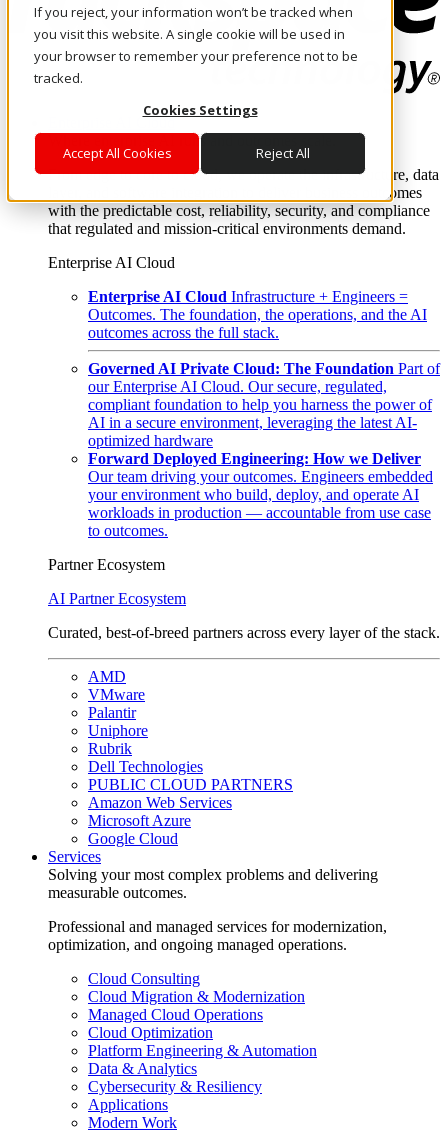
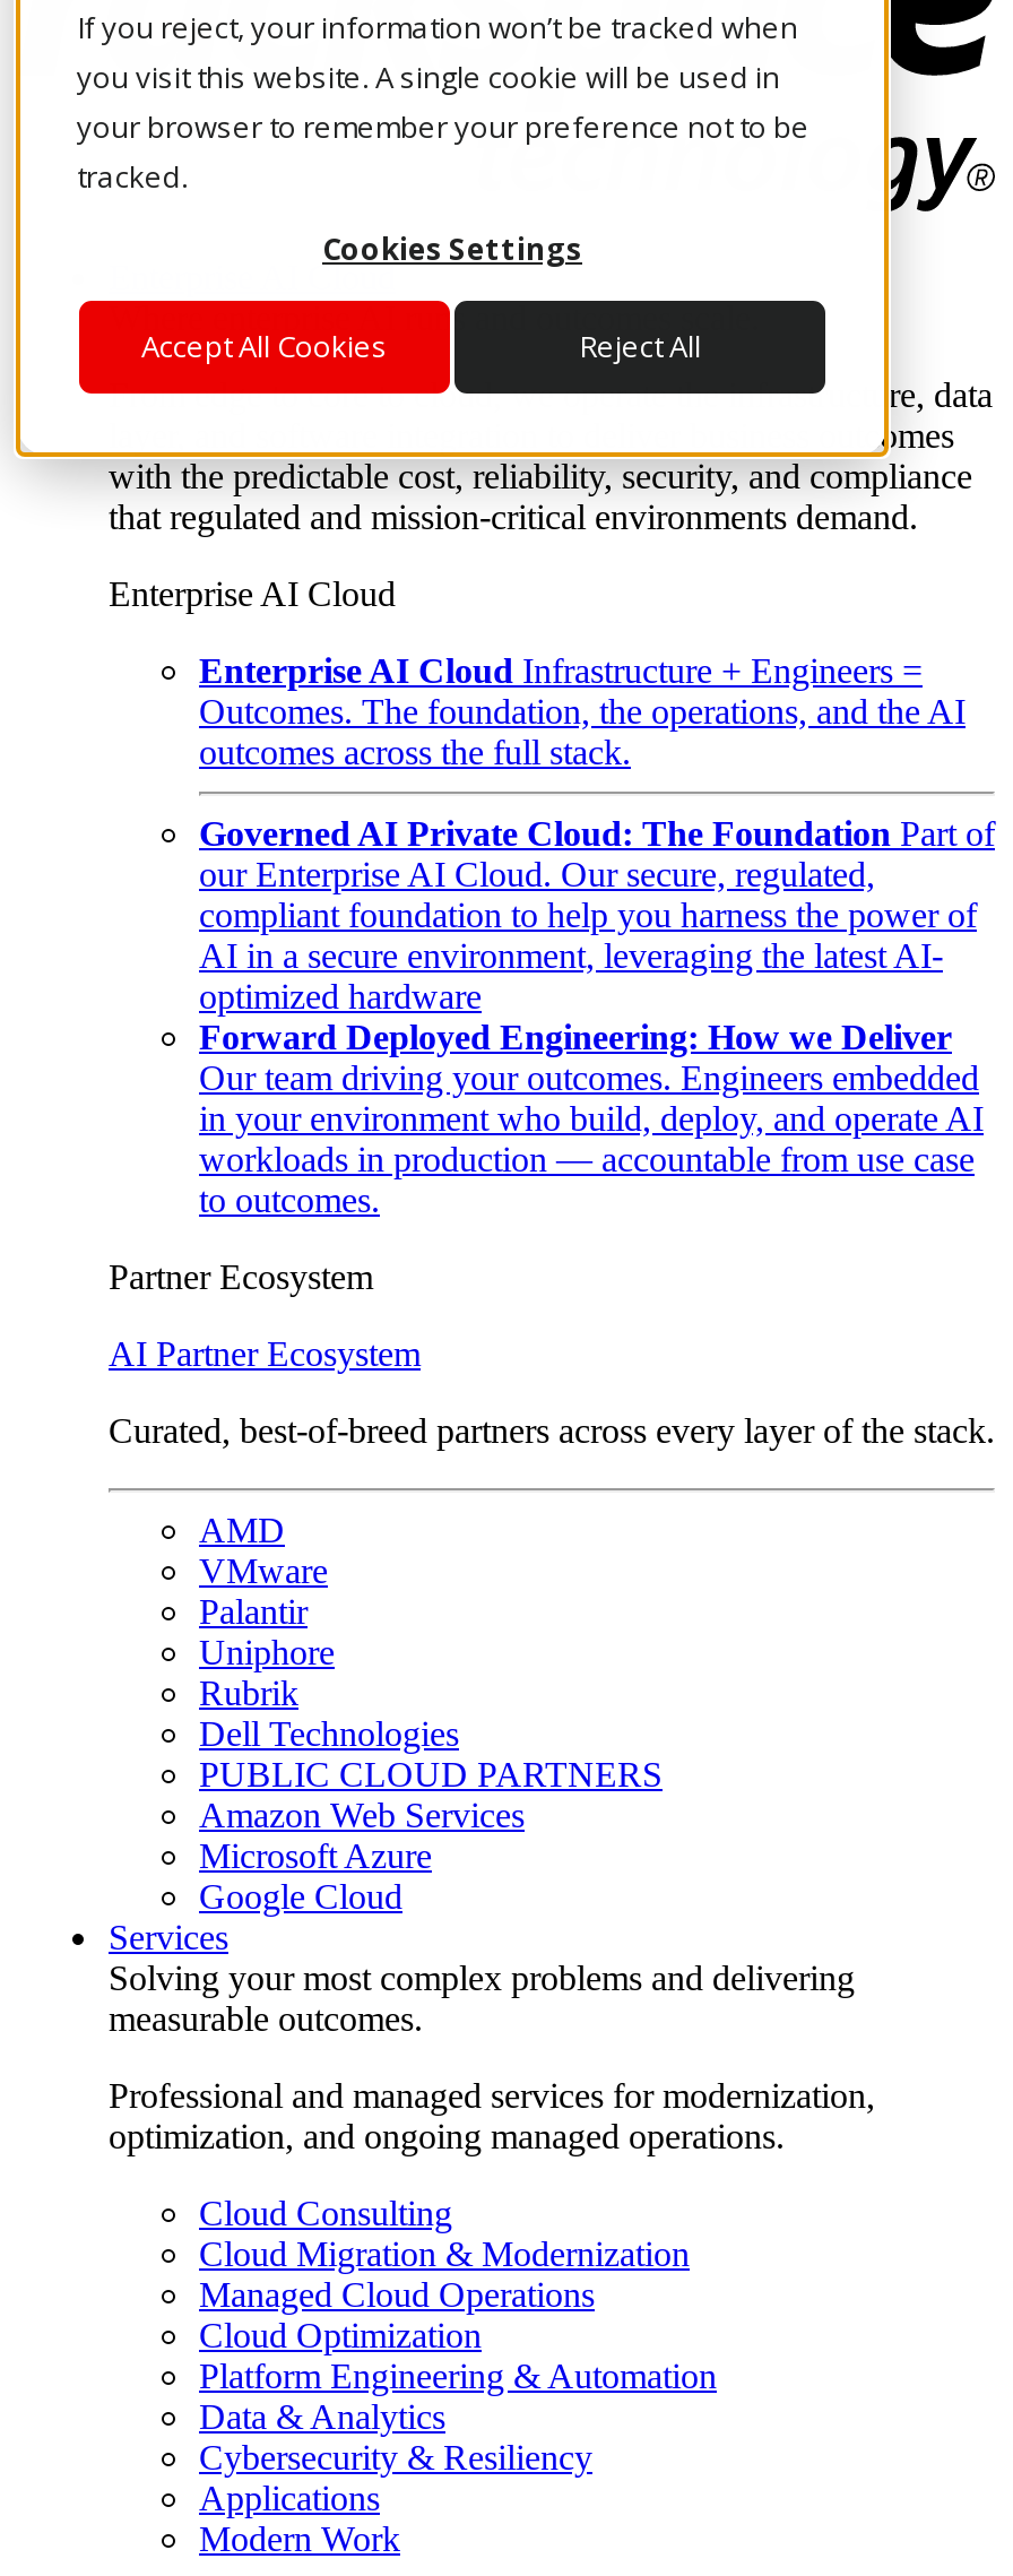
- your environment who build, deploy, and operate AI
+ in your environment who build, deploy, and operate AI
